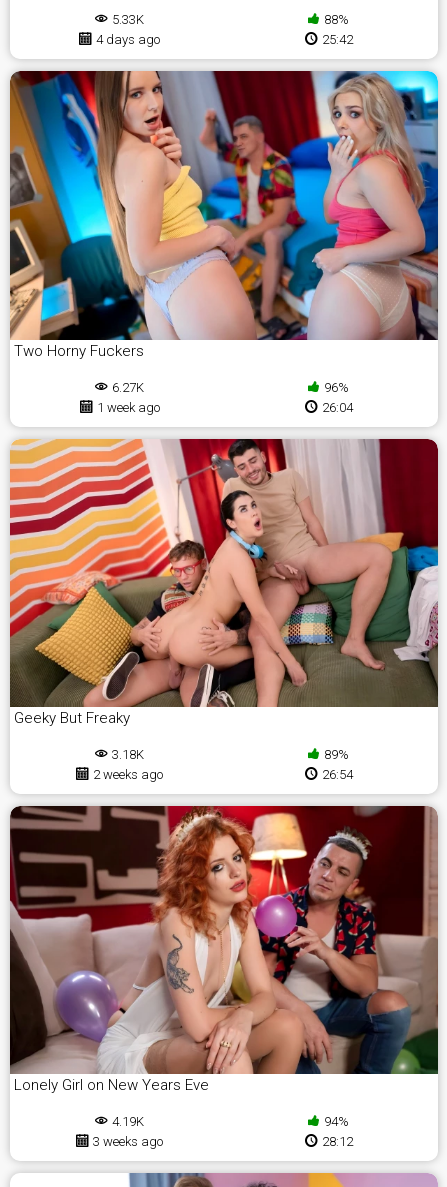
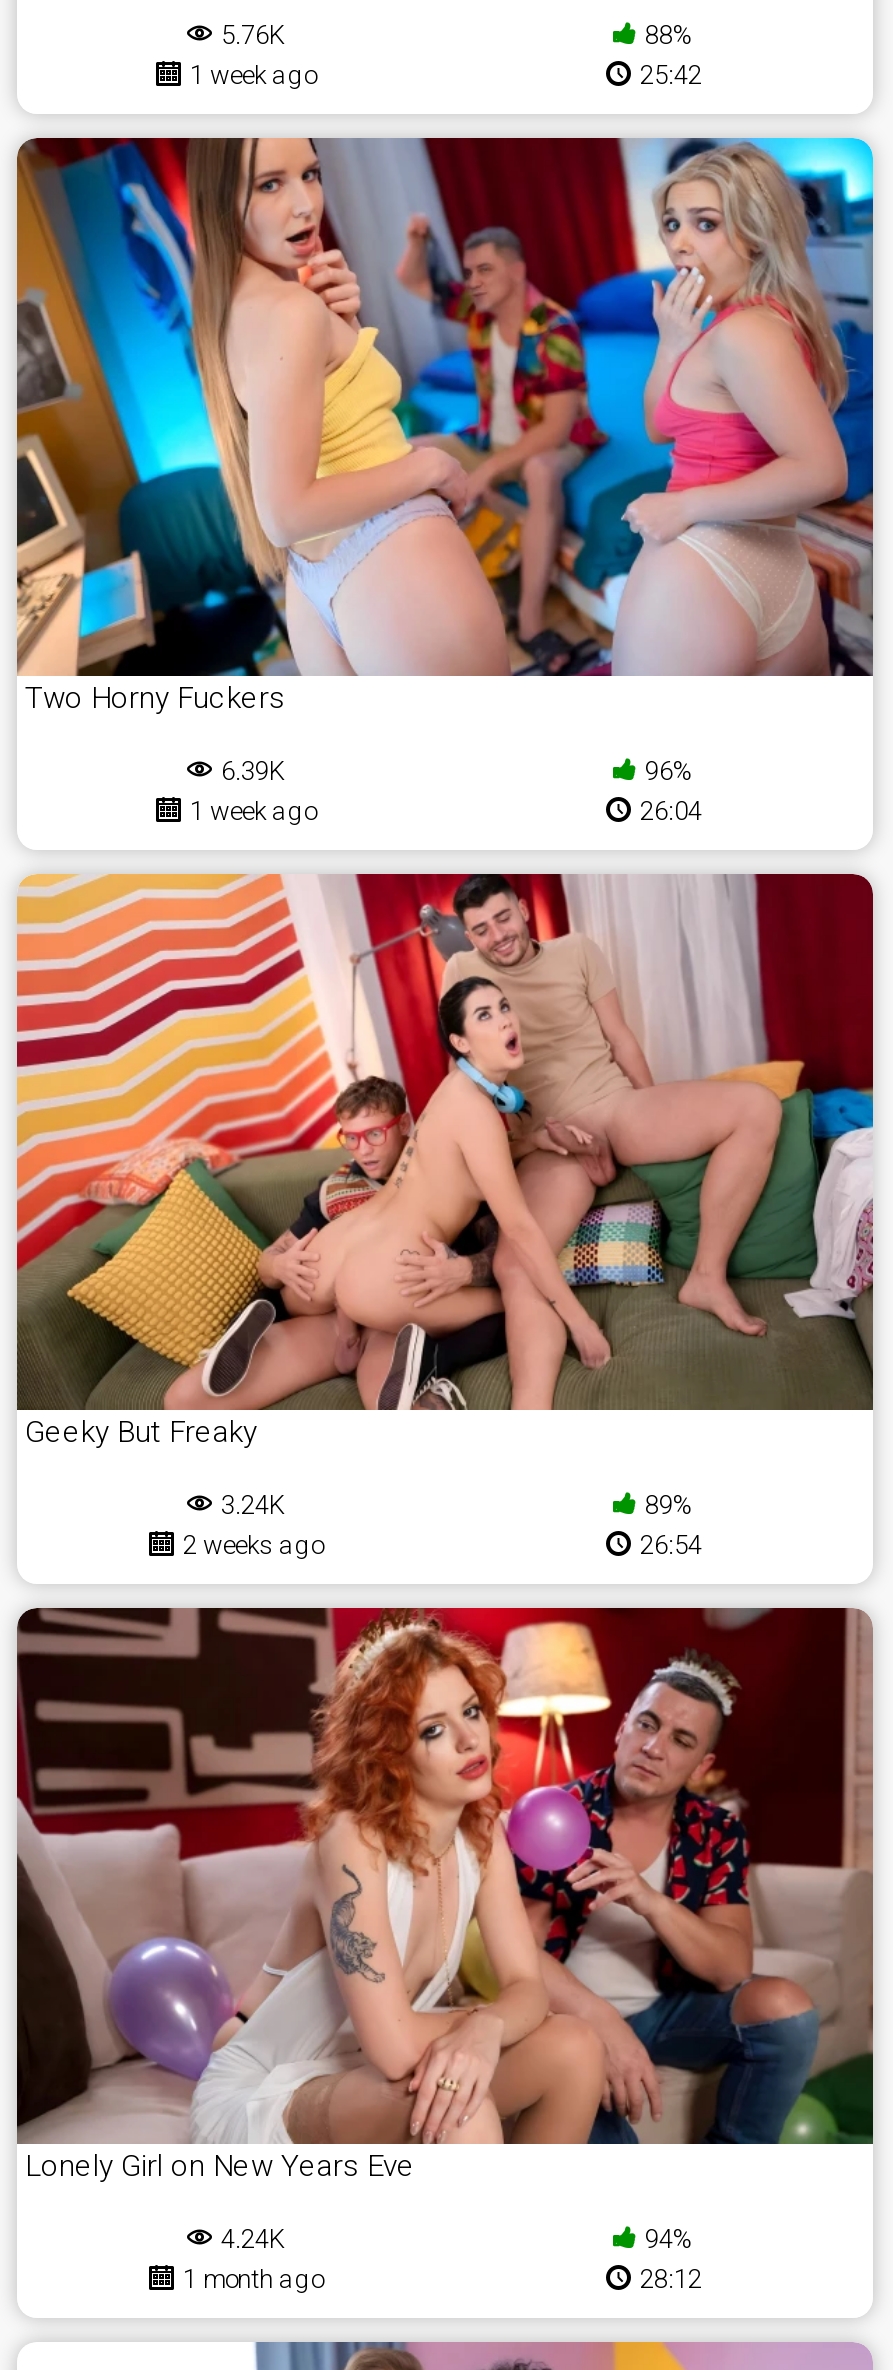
- 5.33K
+ 5.76K

- 4 days ago
+ 1 week ago

- 6.27K
+ 6.39K

- 3.18K
+ 3.24K

- 4.19K
+ 4.24K

- 3 weeks ago
+ 1 month ago
